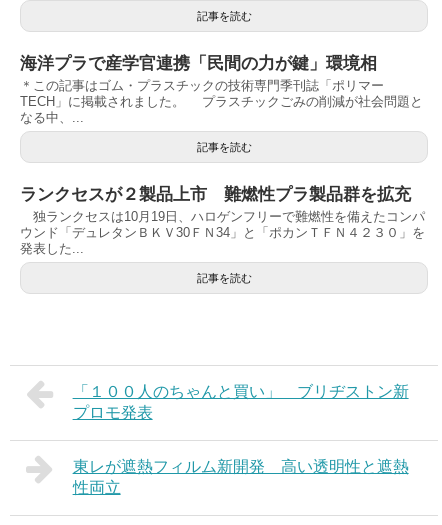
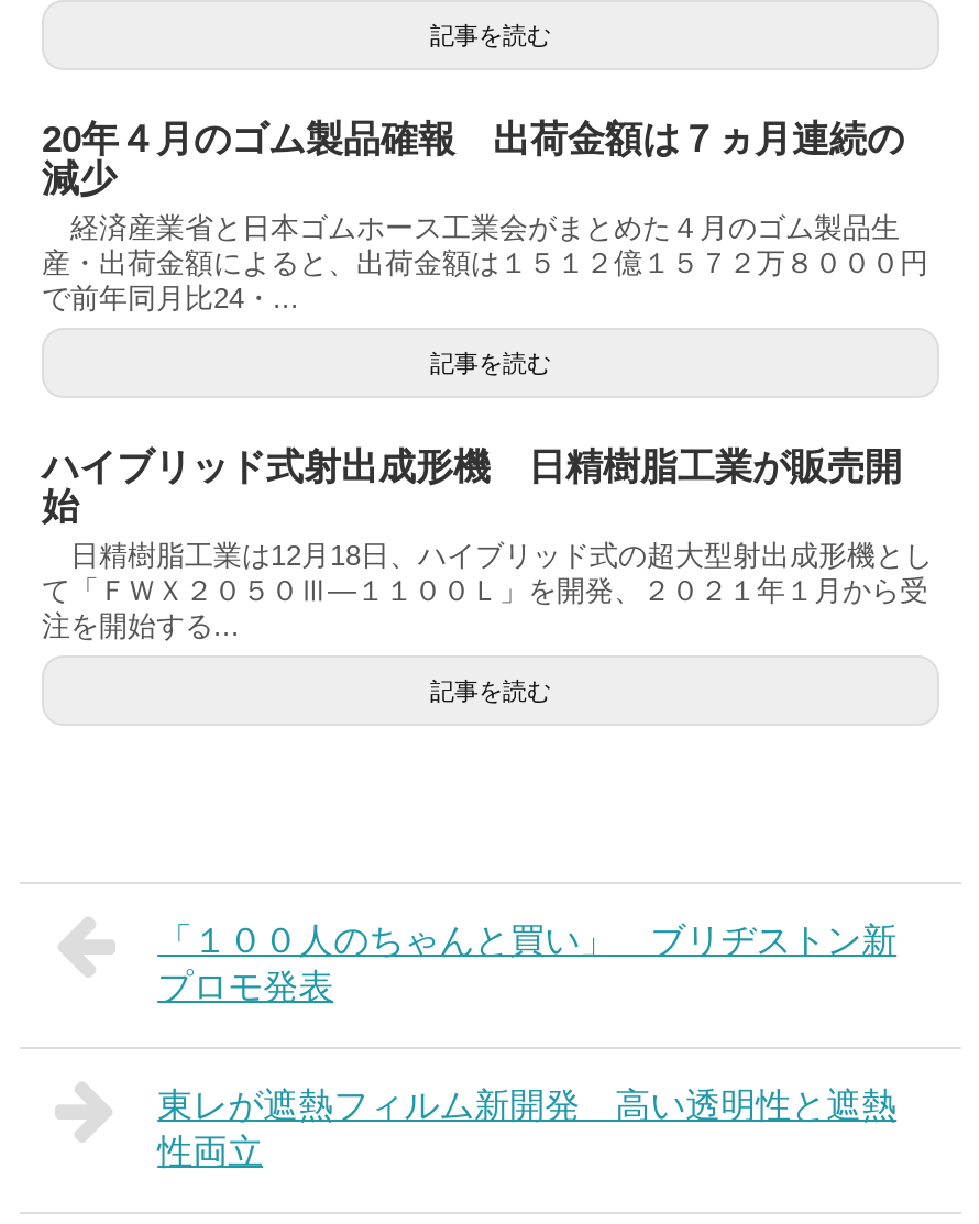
- 海洋プラで産学官連携「民間の力が鍵」環境相
- ＊この記事はゴム・プラスチックの技術専門季刊誌「ポリマー
- TECH」に掲載されました。 プラスチックごみの削減が社会問題と
- なる中、...
+ 20年４月のゴム製品確報 出荷金額は７ヵ月連続の
+ 減少
+ 経済産業省と日本ゴムホース工業会がまとめた４月のゴム製品生
+ 産・出荷金額によると、出荷金額は１５１２億１５７２万８０００円
+ で前年同月比24・...

- ランクセスが２製品上市 難燃性プラ製品群を拡充
- 独ランクセスは10月19日、ハロゲンフリーで難燃性を備えたコンパ
- ウンド「デュレタンＢＫＶ30ＦＮ34」と「ポカンＴＦＮ４２３０」を
- 発表した...
+ ハイブリッド式射出成形機 日精樹脂工業が販売開
+ 始
+ 日精樹脂工業は12月18日、ハイブリッド式の超大型射出成形機とし
+ て「ＦＷＸ２０５０Ⅲ―１１００Ｌ」を開発、２０２１年１月から受
+ 注を開始する...
